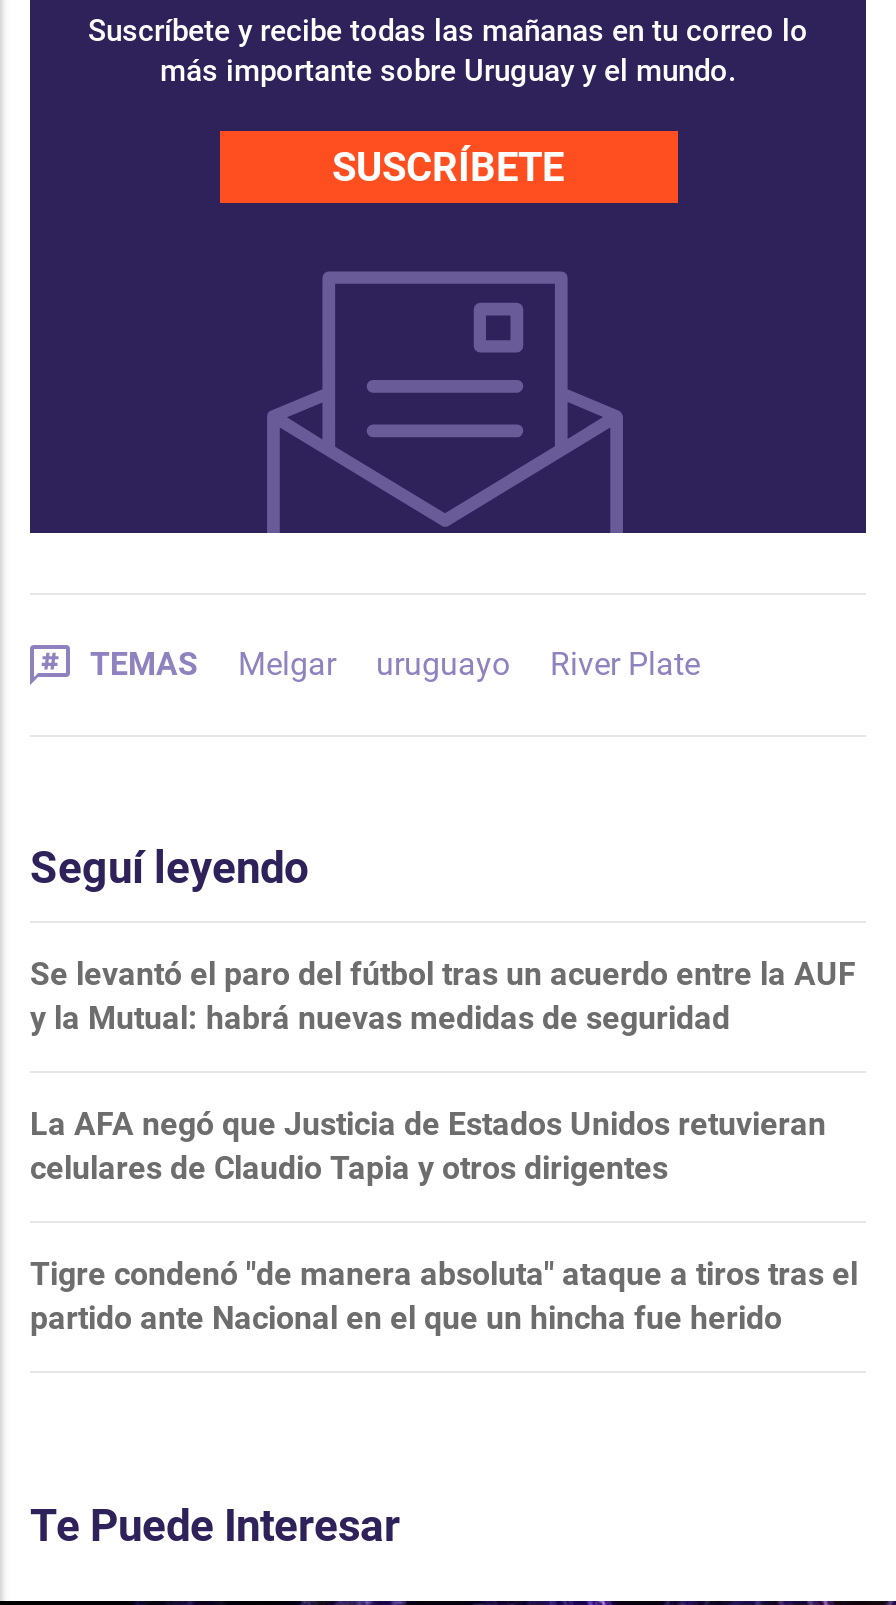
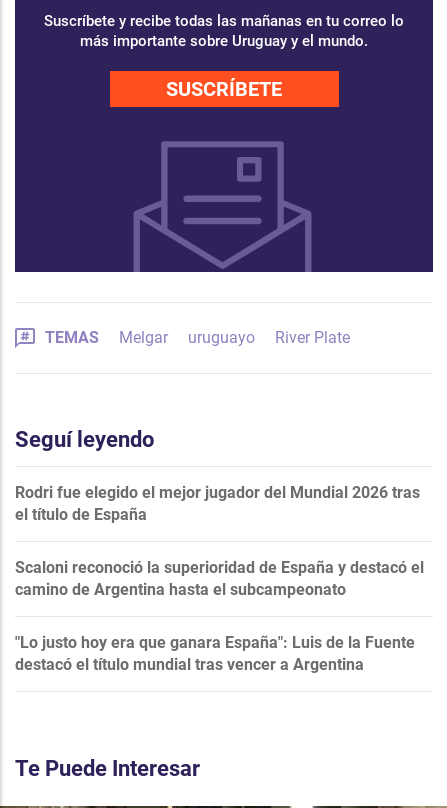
- Se levantó el paro del fútbol tras un acuerdo entre la AUF
- y la Mutual: habrá nuevas medidas de seguridad
+ Rodri fue elegido el mejor jugador del Mundial 2026 tras
+ el título de España

- La AFA negó que Justicia de Estados Unidos retuvieran
- celulares de Claudio Tapia y otros dirigentes
+ Scaloni reconoció la superioridad de España y destacó el
+ camino de Argentina hasta el subcampeonato

- Tigre condenó "de manera absoluta" ataque a tiros tras el
- partido ante Nacional en el que un hincha fue herido
+ "Lo justo hoy era que ganara España": Luis de la Fuente
+ destacó el título mundial tras vencer a Argentina
